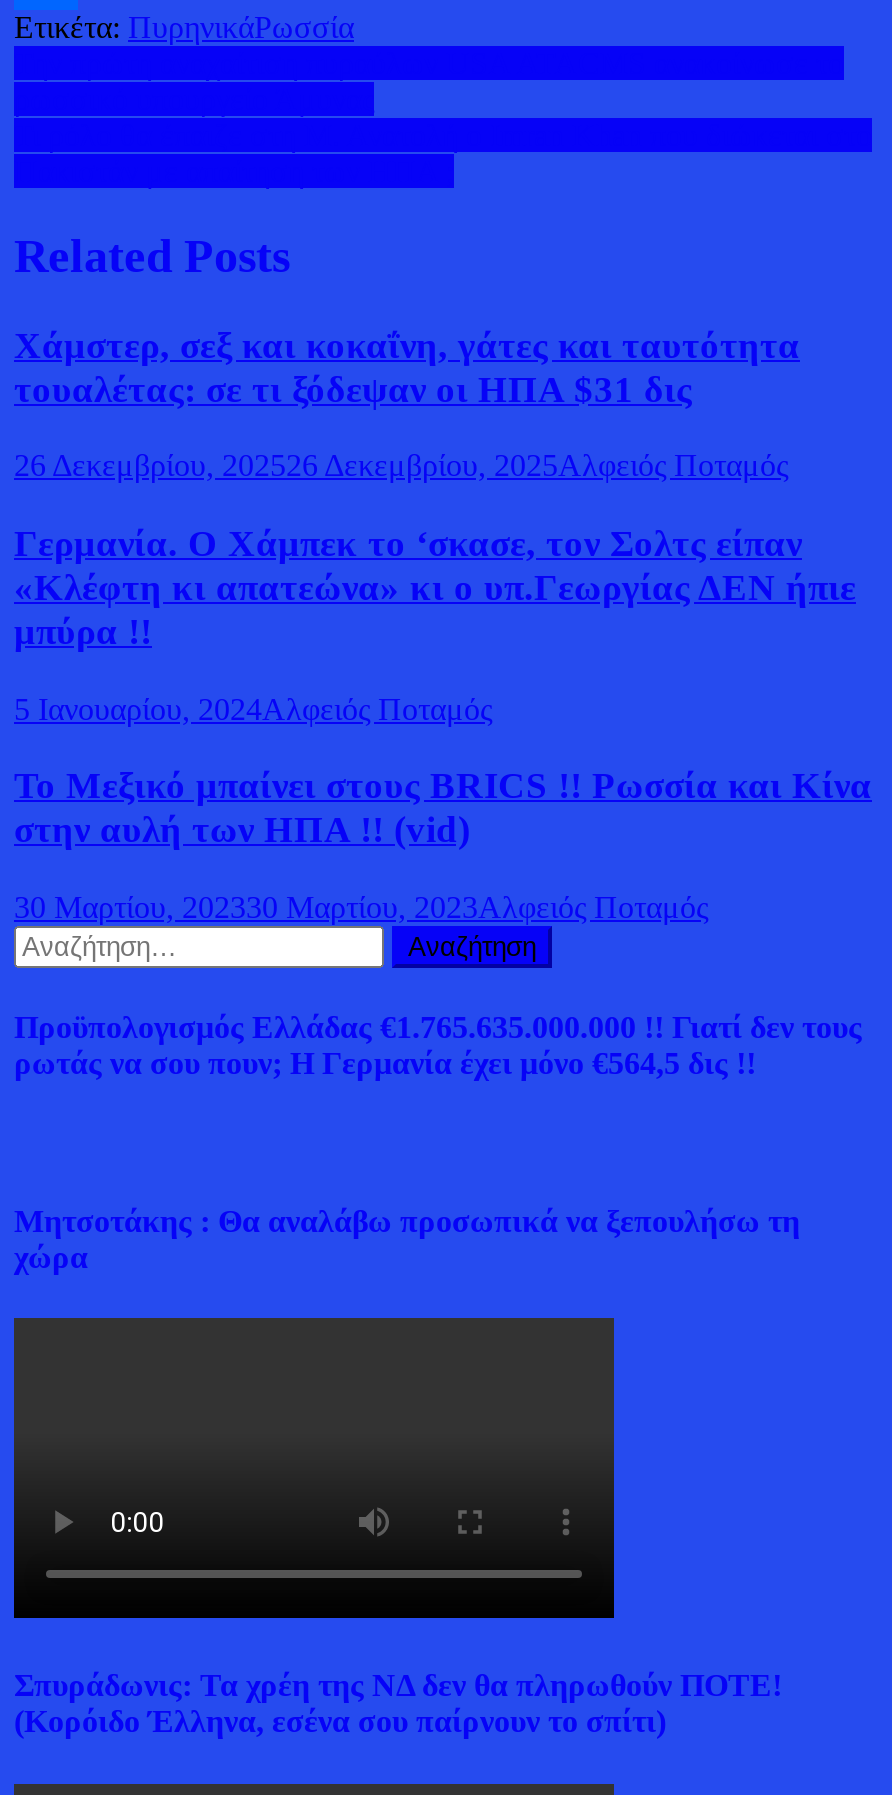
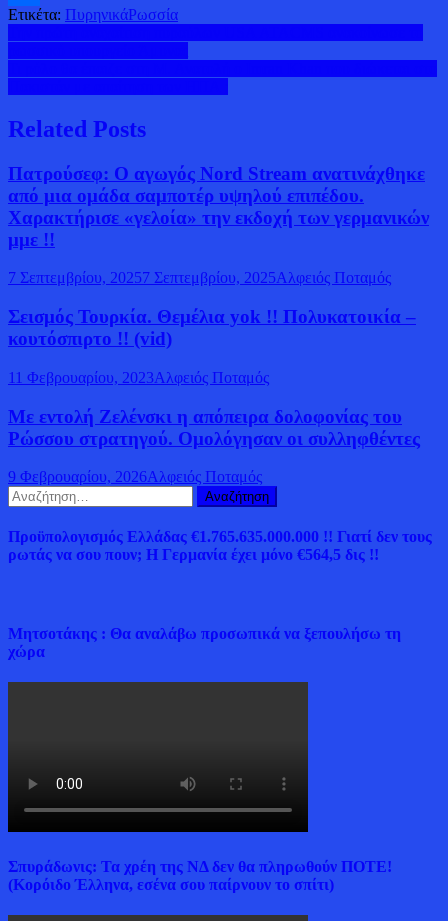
- Χάμστερ, σεξ και κοκαΐνη, γάτες και ταυτότητα
- τουαλέτας: σε τι ξόδεψαν οι ΗΠΑ $31 δις
+ Πατρούσεφ: Ο αγωγός Nord Stream ανατινάχθηκε
+ από μια ομάδα σαμποτέρ υψηλού επιπέδου.
+ Χαρακτήρισε «γελοία» την εκδοχή των γερμανικών
+ μμε !!

- 26 Δεκεμβρίου, 202526 Δεκεμβρίου, 2025Αλφειός Ποταμός
+ 7 Σεπτεμβρίου, 20257 Σεπτεμβρίου, 2025Αλφειός Ποταμός

- Γερμανία. Ο Χάμπεκ το ‘σκασε, τον Σολτς είπαν
- «Κλέφτη κι απατεώνα» κι ο υπ.Γεωργίας ΔΕΝ ήπιε
- μπύρα !!
+ Σεισμός Τουρκία. Θεμέλια yok !! Πολυκατοικία –
+ κουτόσπιρτο !! (vid)

- 5 Ιανουαρίου, 2024Αλφειός Ποταμός
+ 11 Φεβρουαρίου, 2023Αλφειός Ποταμός

- Το Μεξικό μπαίνει στους BRICS !! Ρωσσία και Κίνα
- στην αυλή των ΗΠΑ !! (vid)
+ Με εντολή Ζελένσκι η απόπειρα δολοφονίας του
+ Ρώσσου στρατηγού. Ομολόγησαν οι συλληφθέντες

- 30 Μαρτίου, 202330 Μαρτίου, 2023Αλφειός Ποταμός
+ 9 Φεβρουαρίου, 2026Αλφειός Ποταμός
